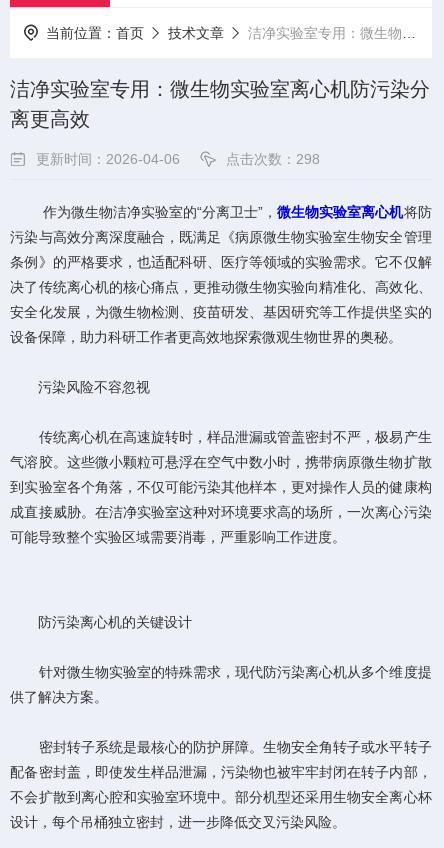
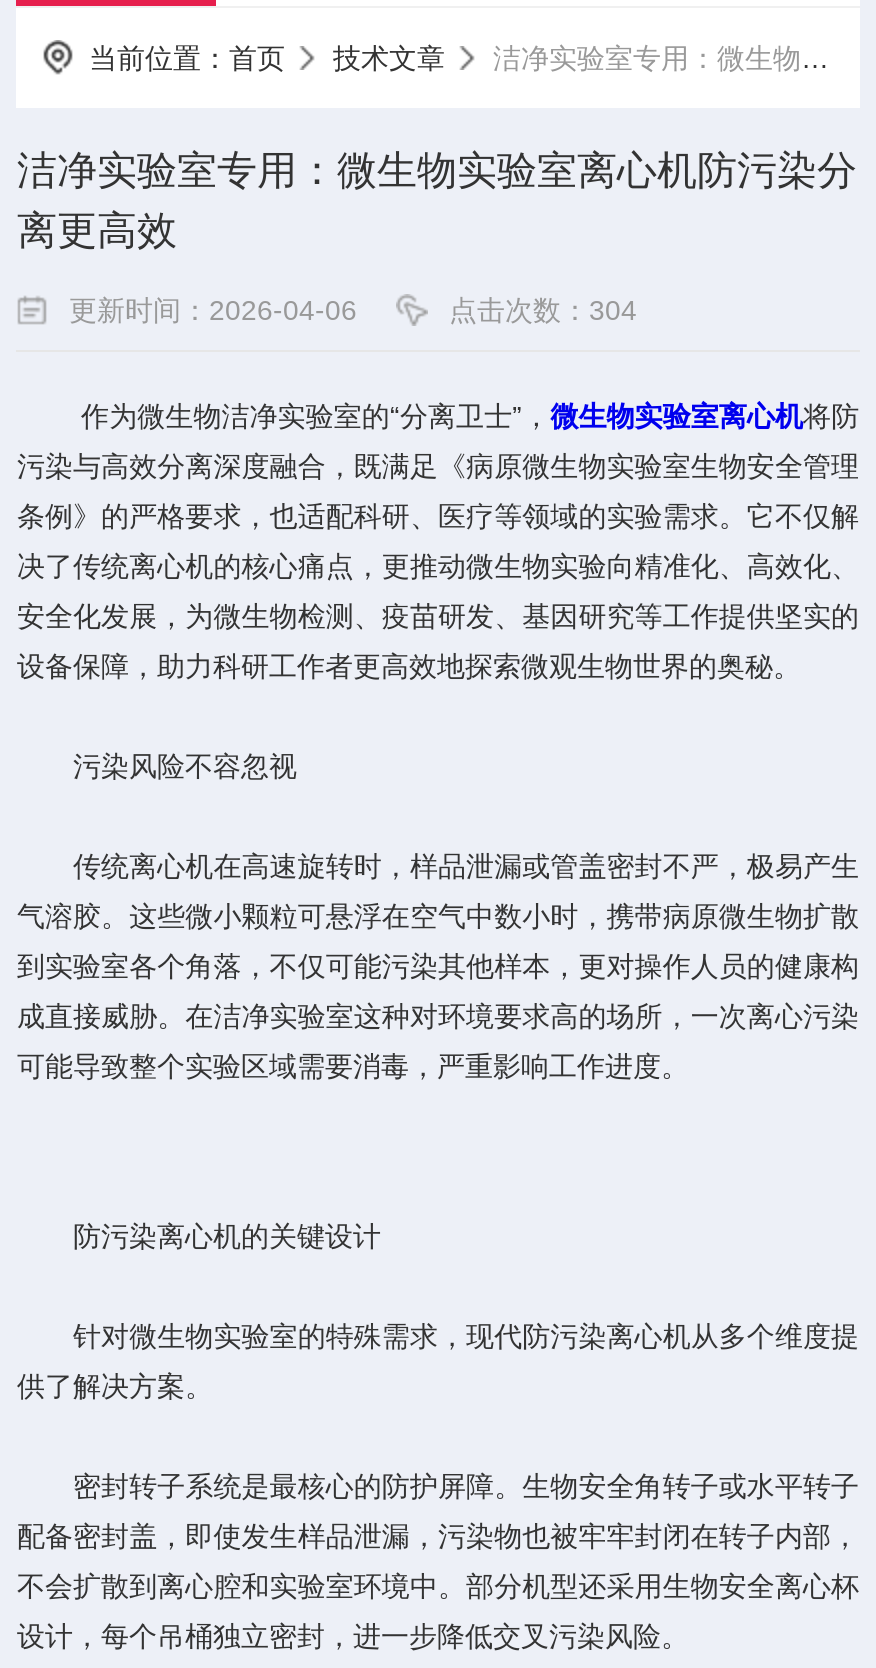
- 点击次数：298
+ 点击次数：304
